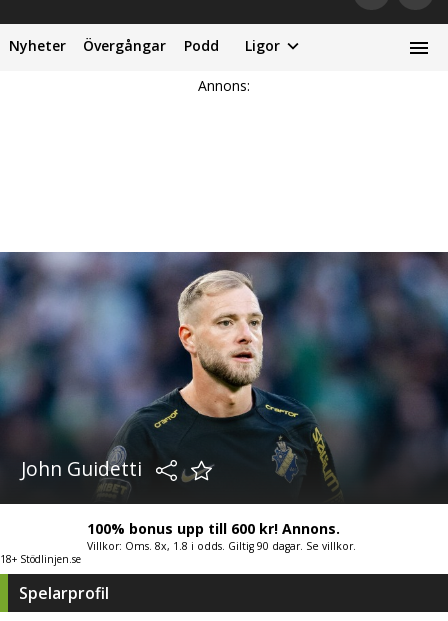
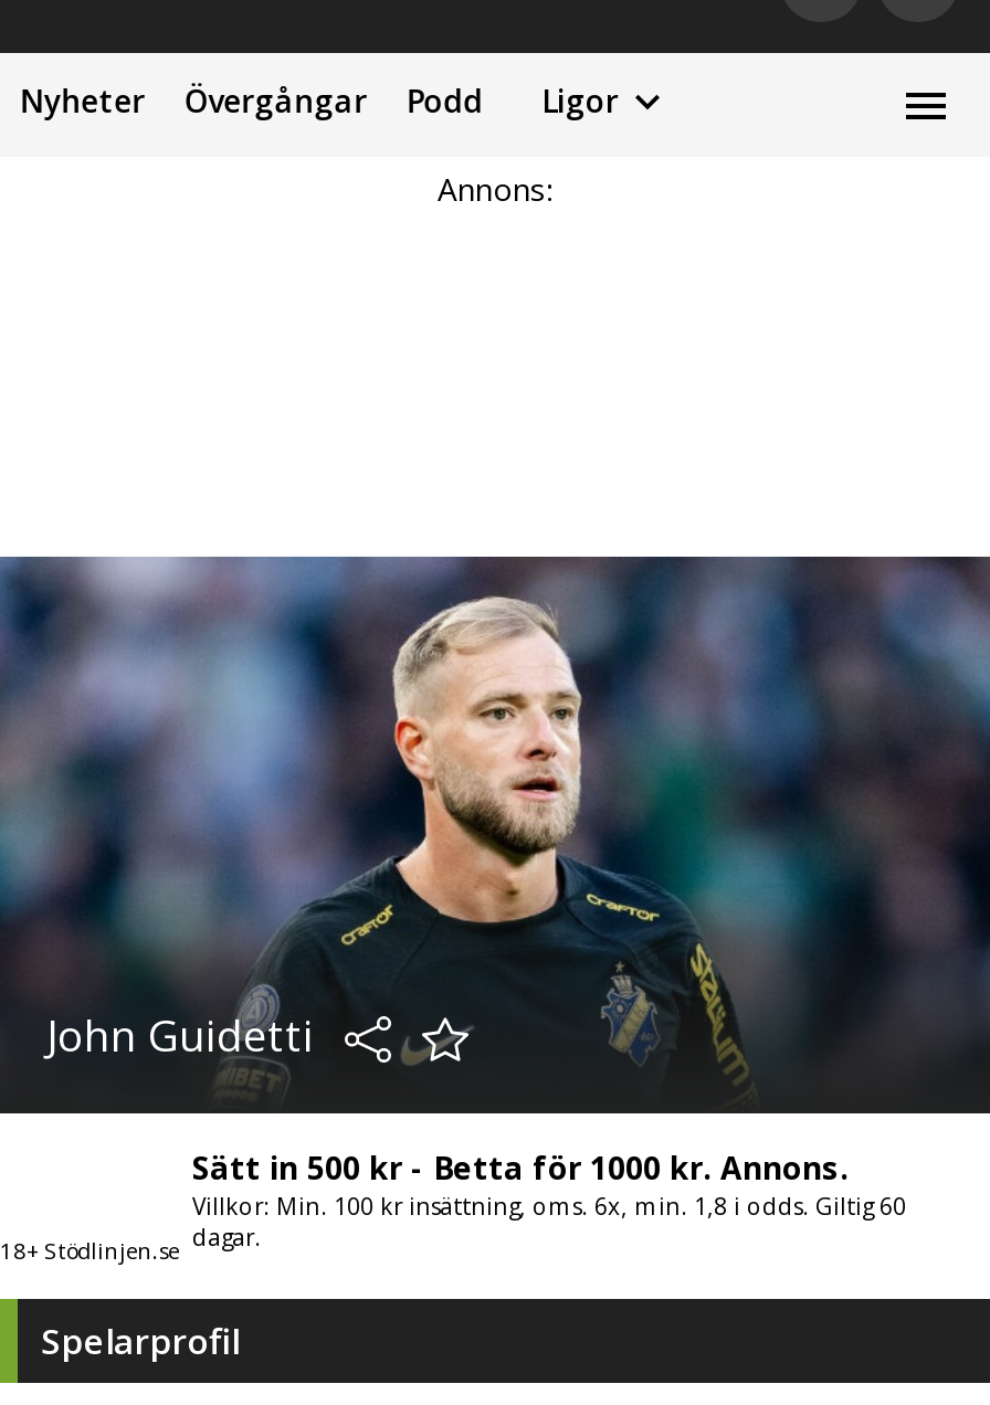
- 100% bonus upp till 600 kr! Annons.
- Villkor: Oms. 8x, 1.8 i odds. Giltig 90 dagar. Se villkor.
+ Sätt in 500 kr - Betta för 1000 kr. Annons.
+ Villkor: Min. 100 kr insättning, oms. 6x, min. 1,8 i odds. Giltig 60
+ dagar.
